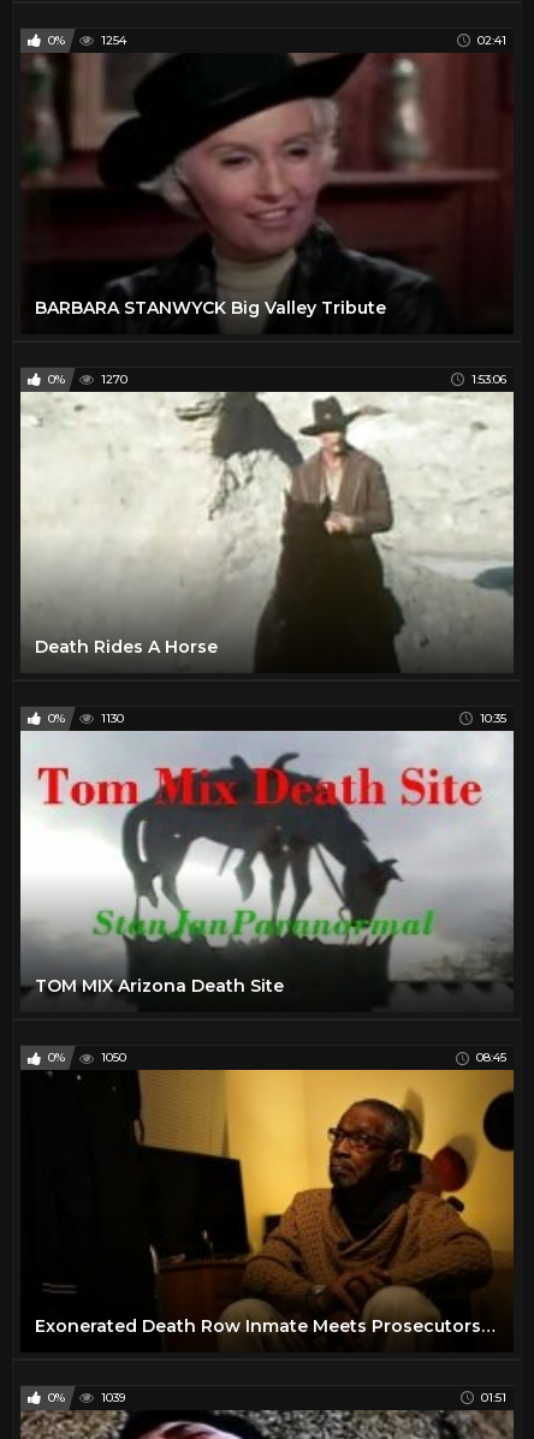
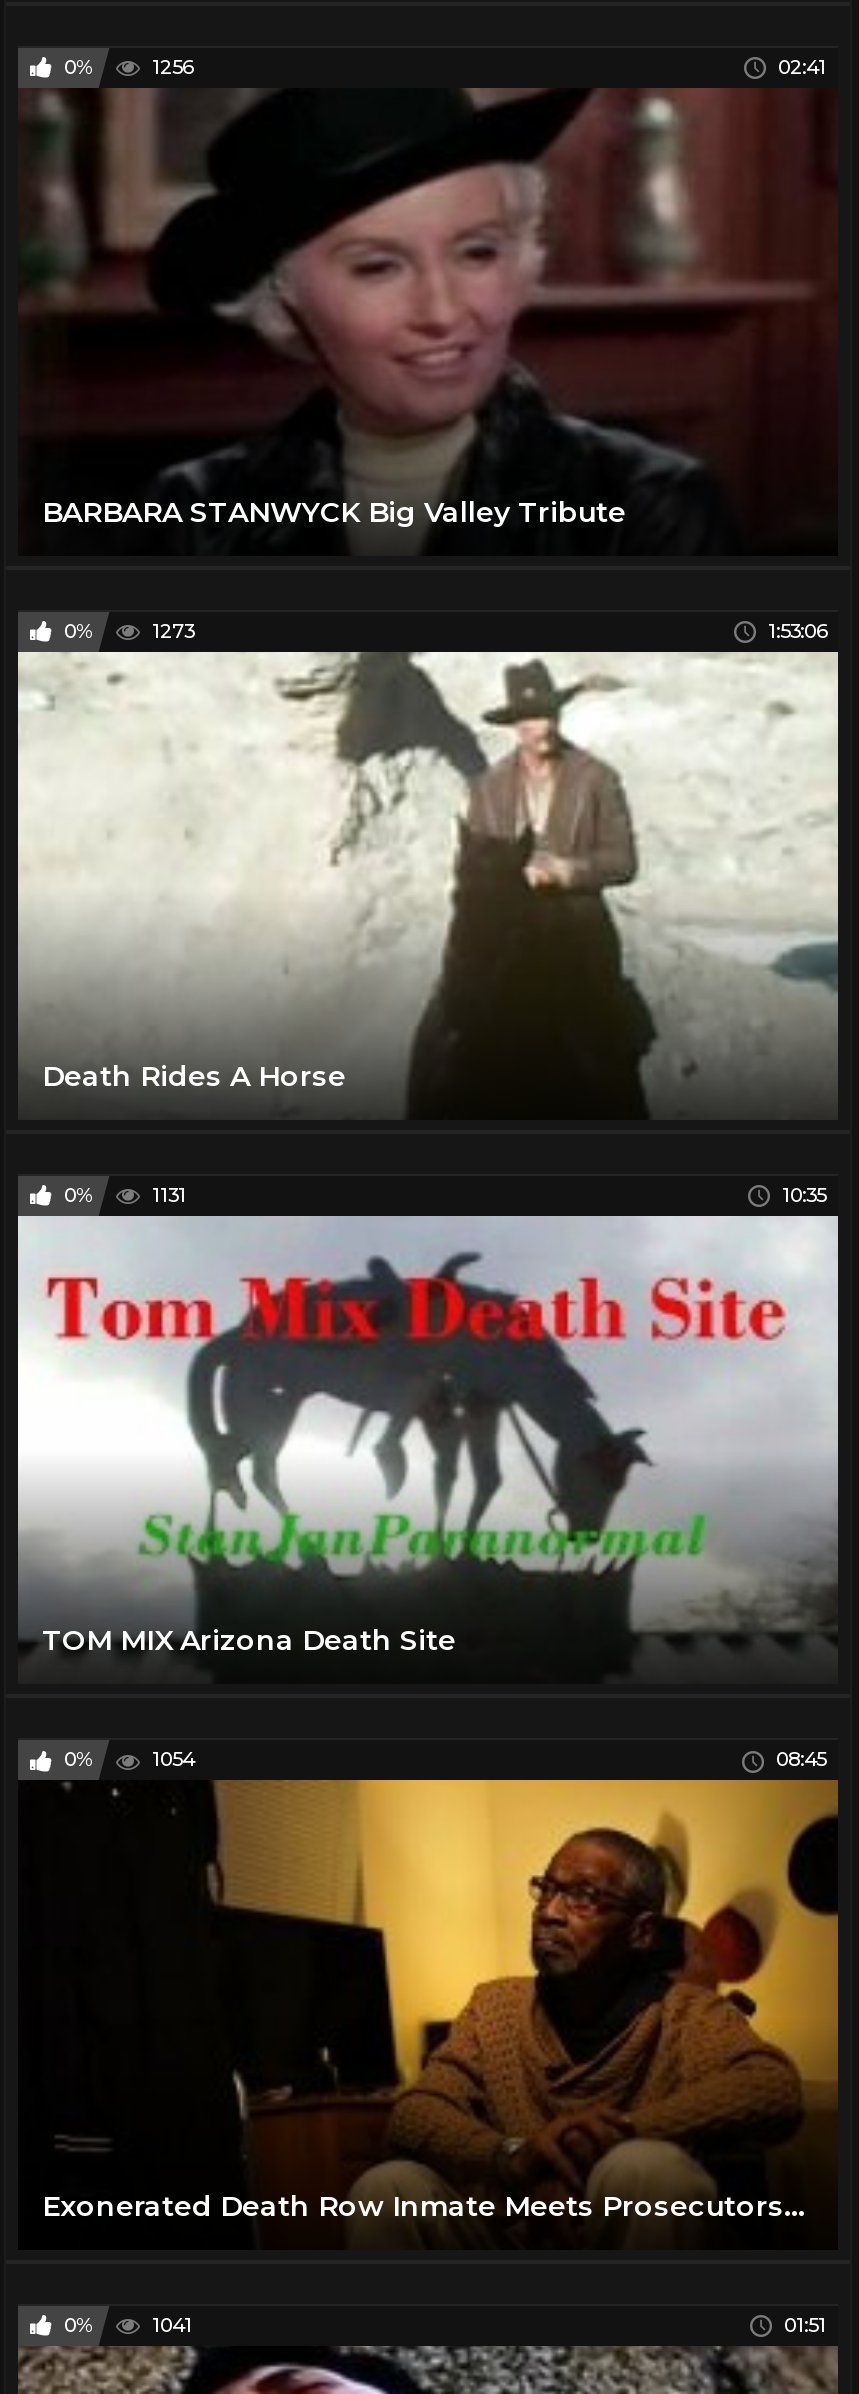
- 1254
+ 1256

- 1270
+ 1273

- 1130
+ 1131

- 1050
+ 1054

- 1039
+ 1041
